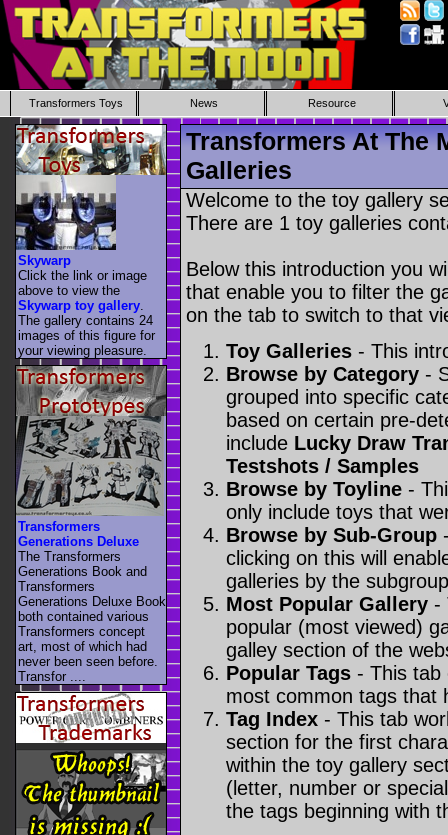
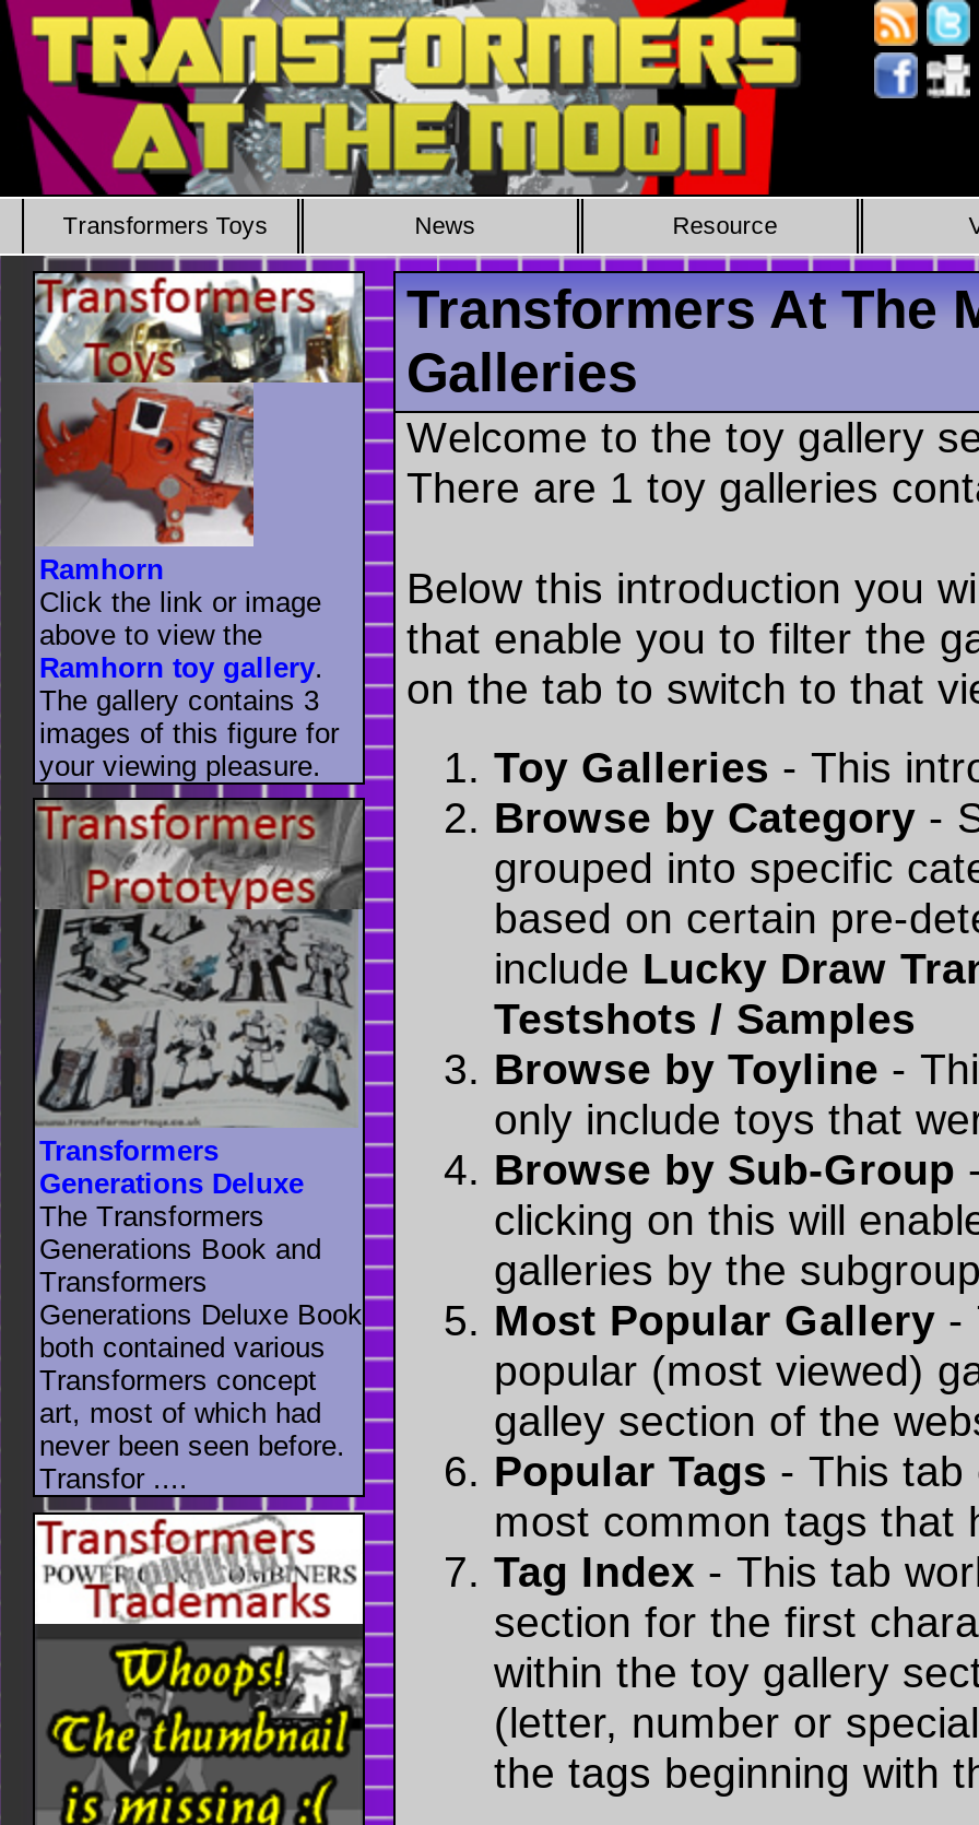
- [image]
- Skywarp
+ [image]
+ Ramhorn

- Skywarp toy gallery.
+ Ramhorn toy gallery.

- The gallery contains 24
+ The gallery contains 3
